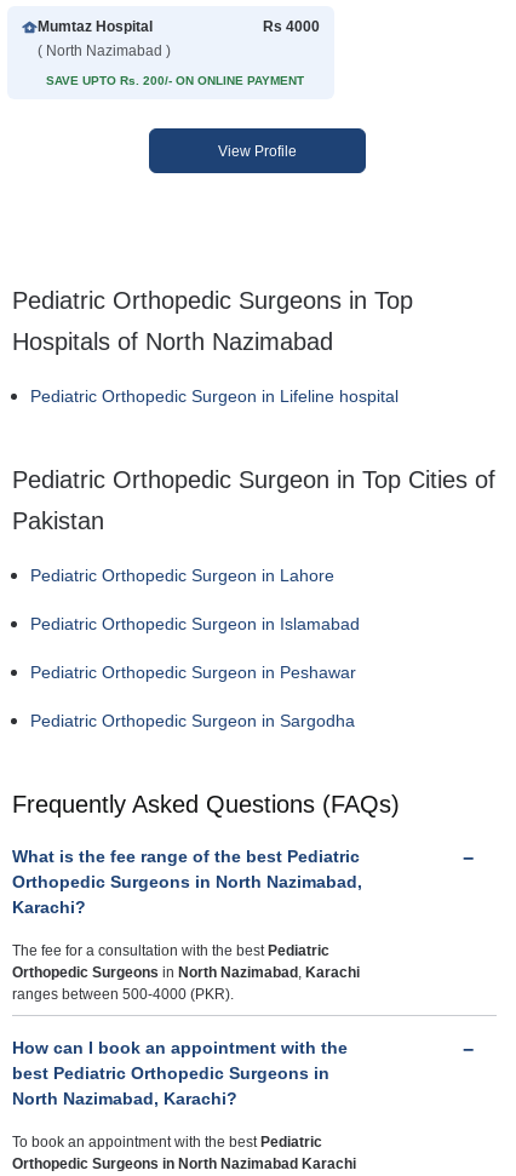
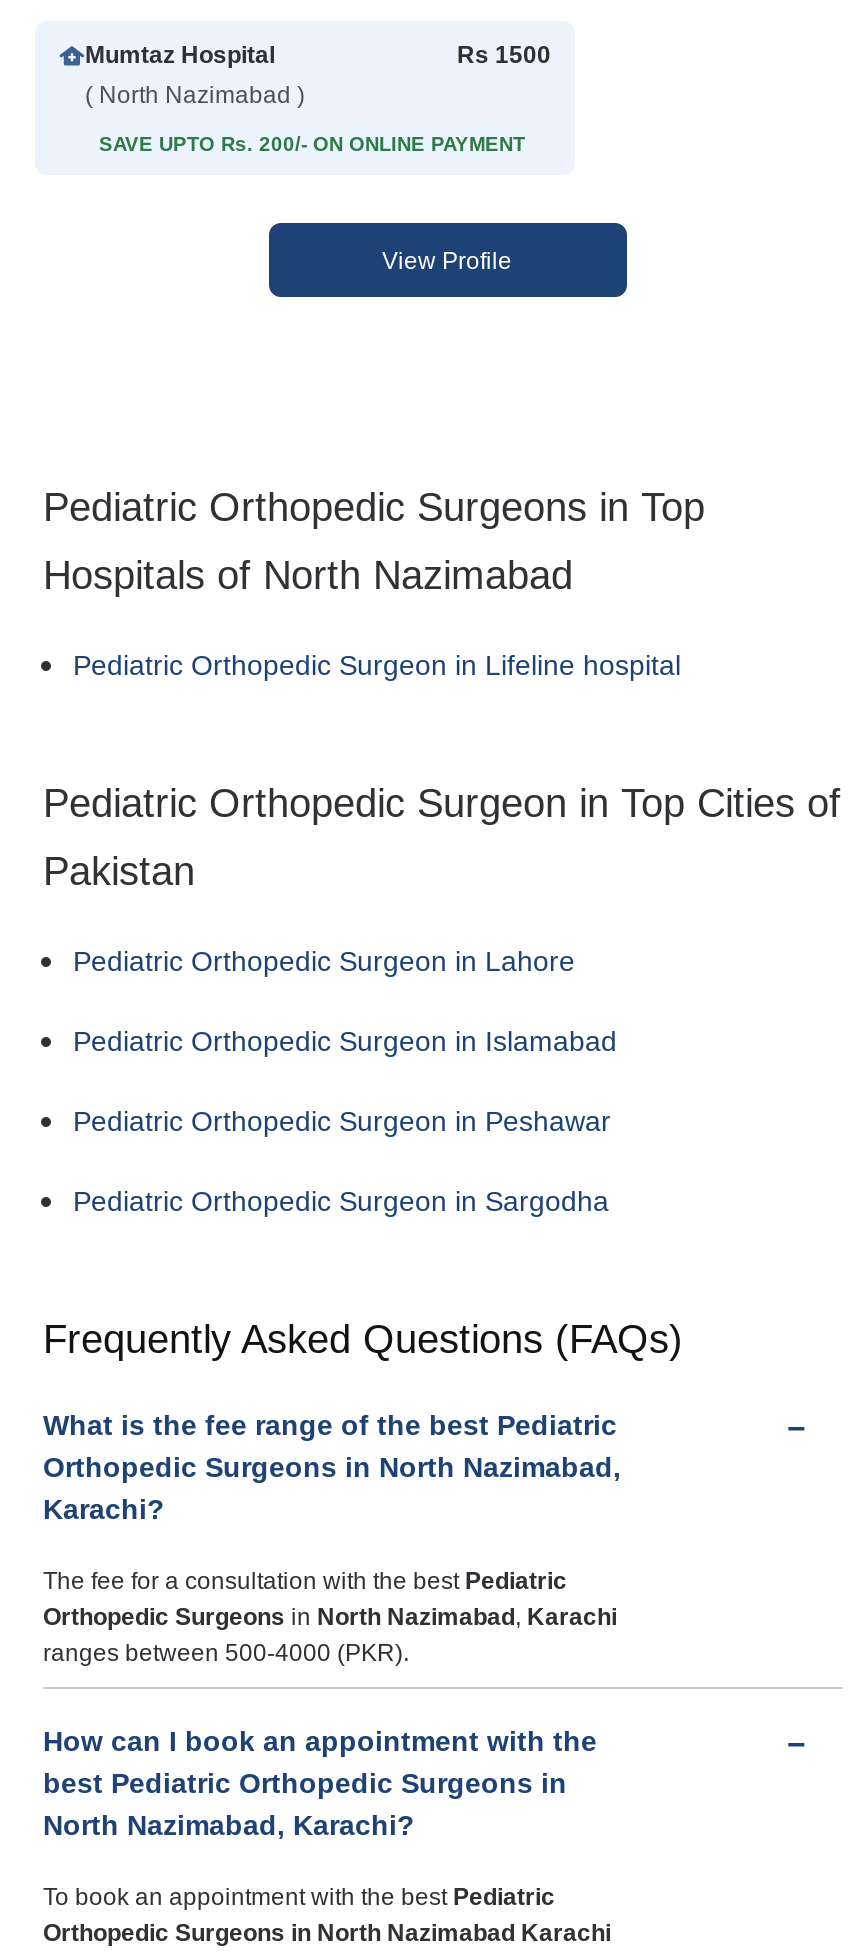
- Rs 4000
+ Rs 1500
